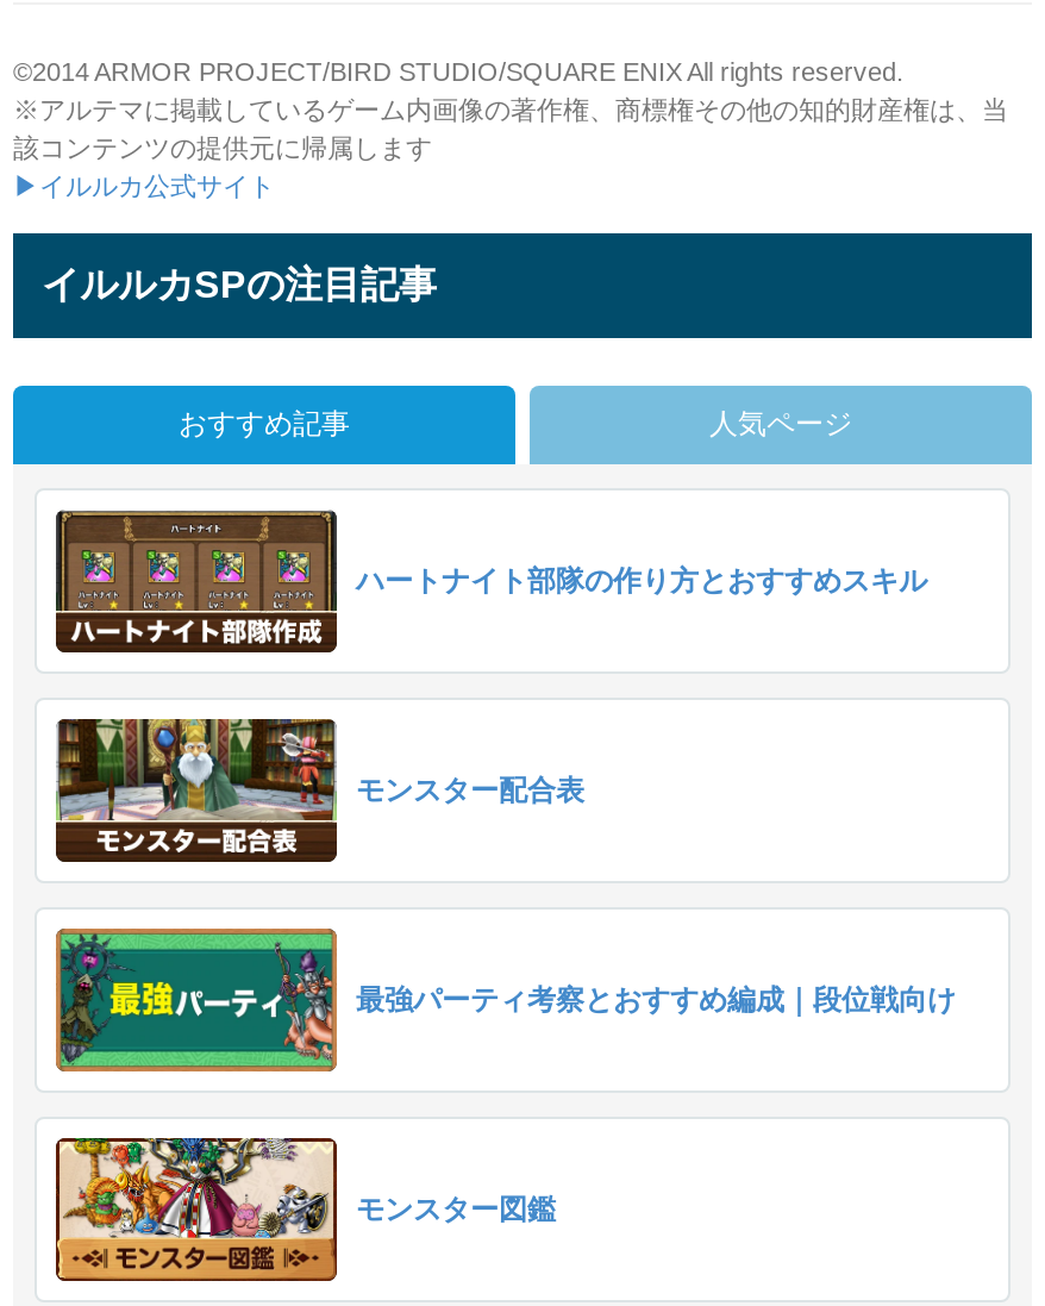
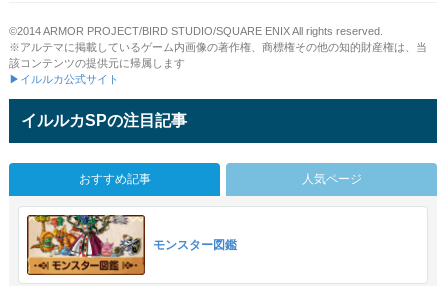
- [image]
- ハートナイト部隊の作り方とおすすめスキル

- [image]
- モンスター配合表

- [image]
- 最強パーティ考察とおすすめ編成｜段位戦向け
